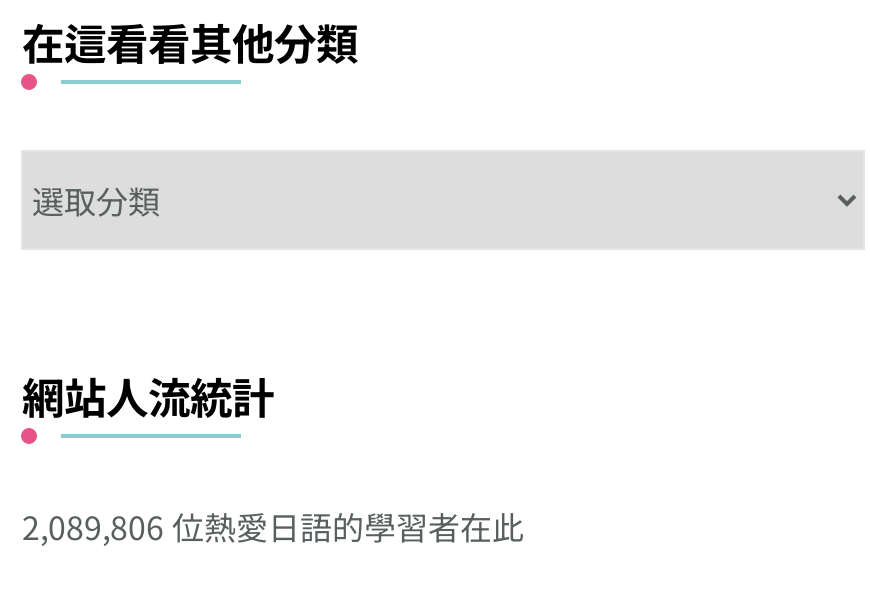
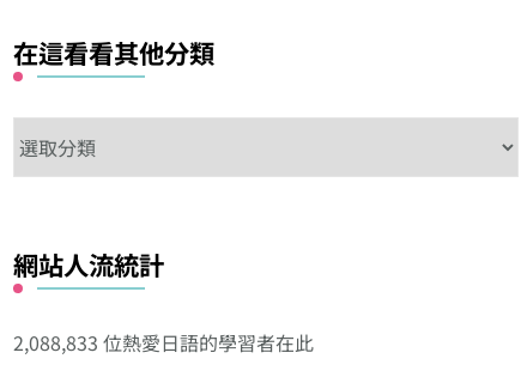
- 2,089,806 位熱愛日語的學習者在此
+ 2,088,833 位熱愛日語的學習者在此
